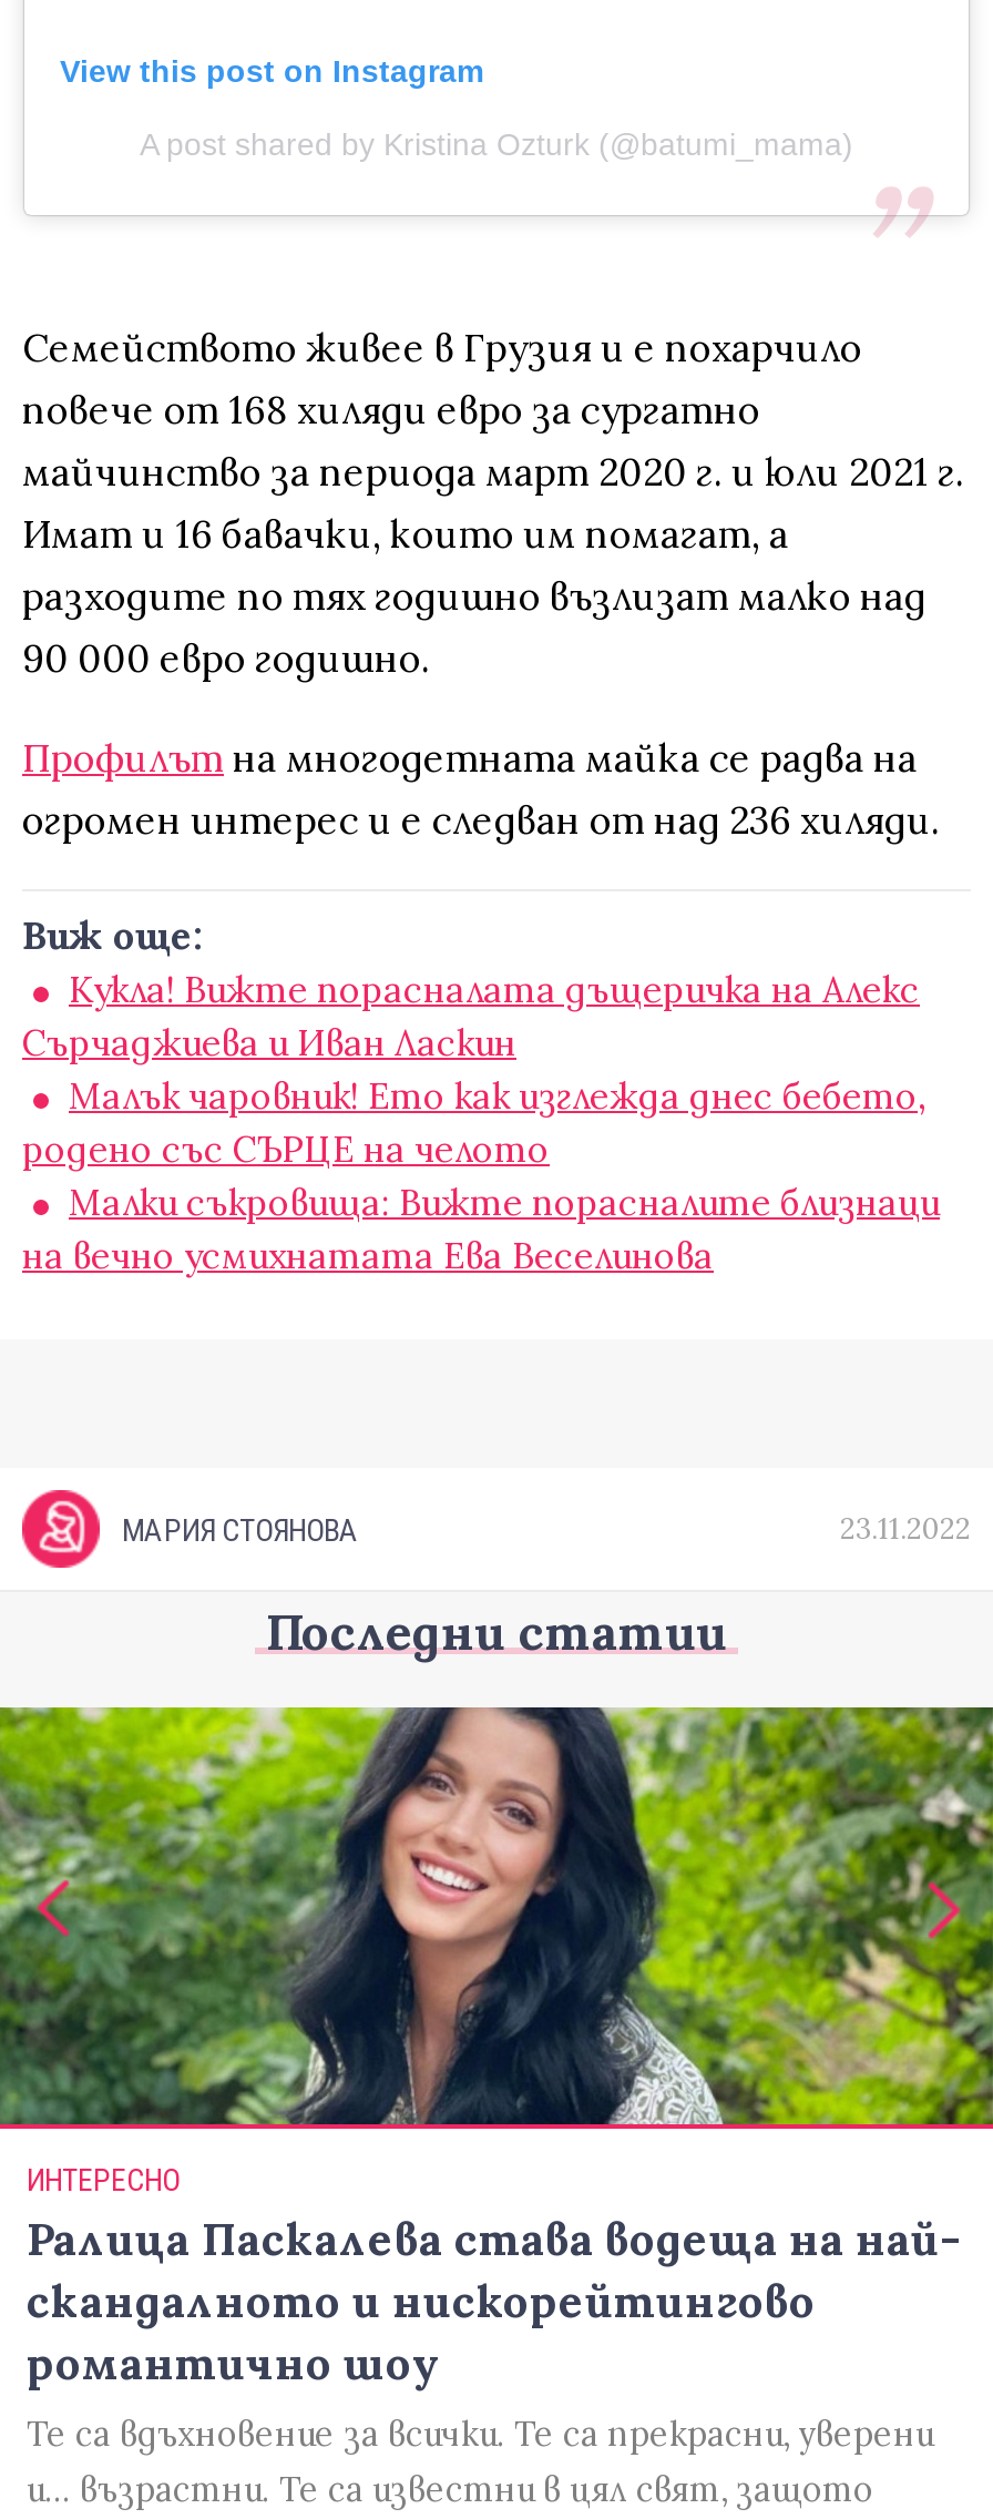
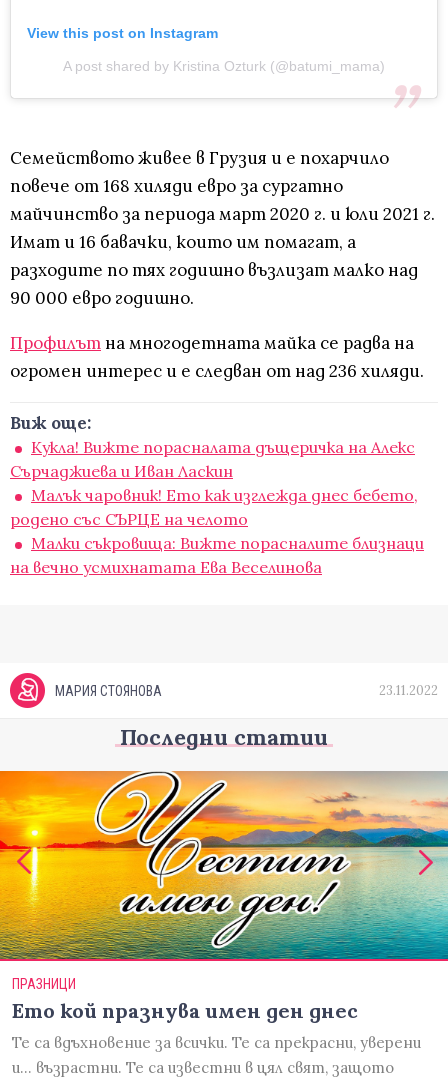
- [image]
+ [image]

- ИНТЕРЕСНО
- Ралица Паскалева става водеща на най-
- скандалното и нискорейтингово
- романтично шоу
+ ПРАЗНИЦИ
+ Ето кой празнува имен ден днес
